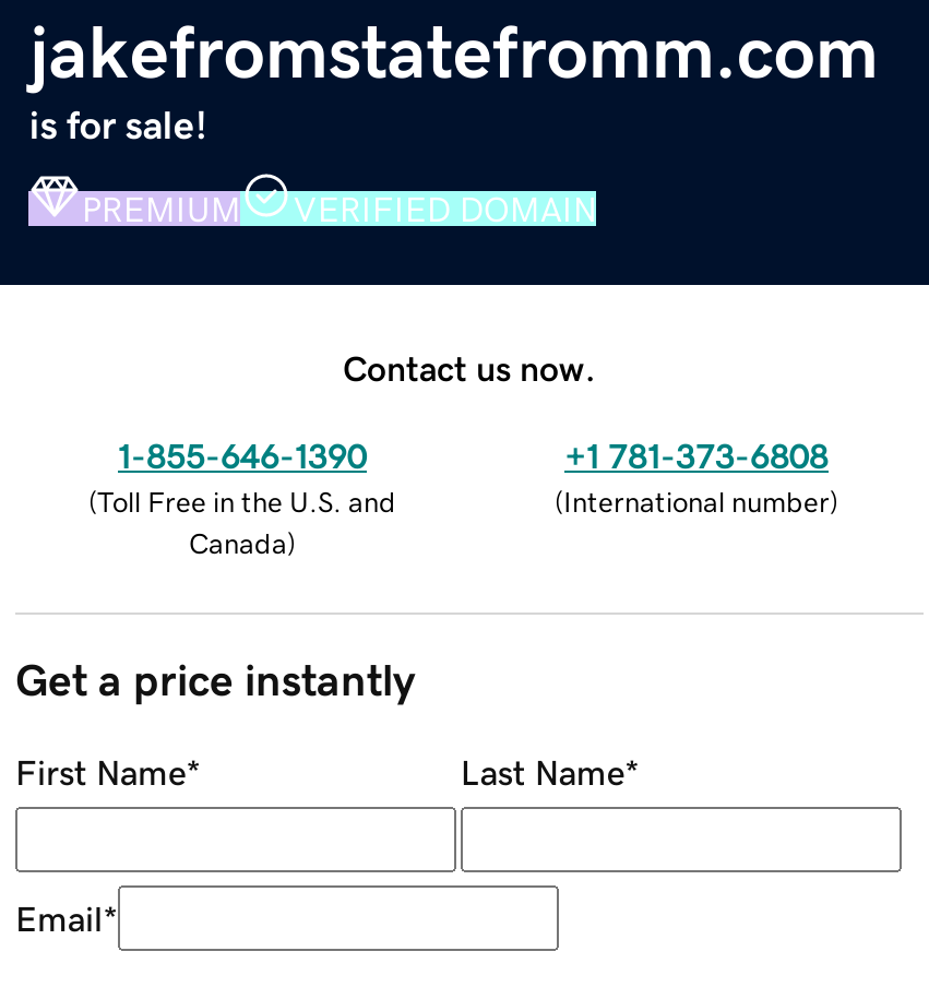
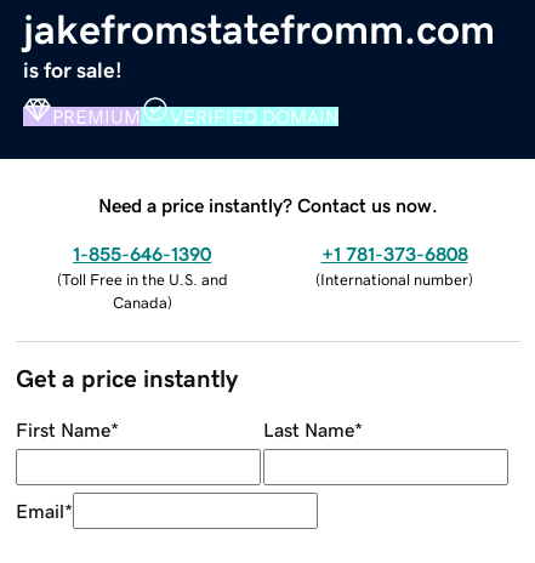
- Contact us now.
+ Need a price instantly? Contact us now.
